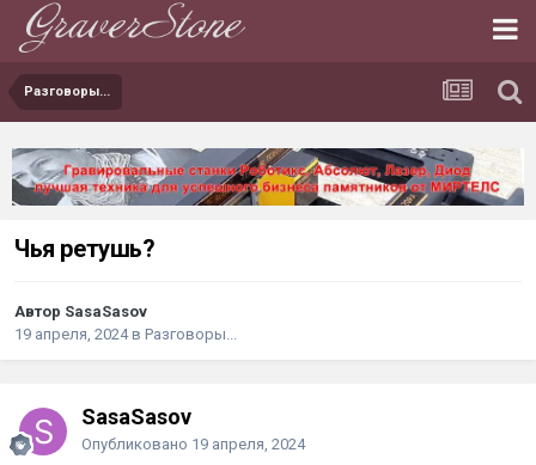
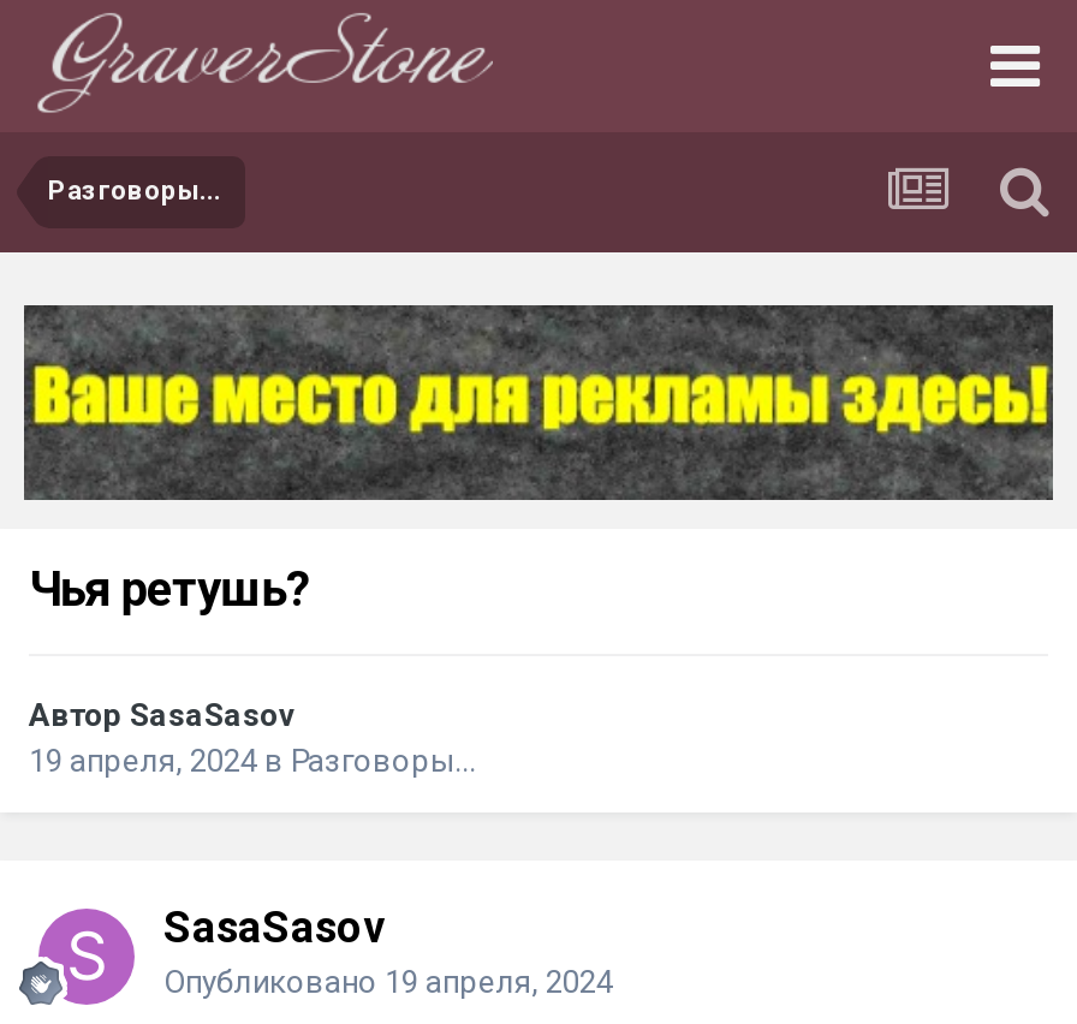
- [image]
+ [image]
